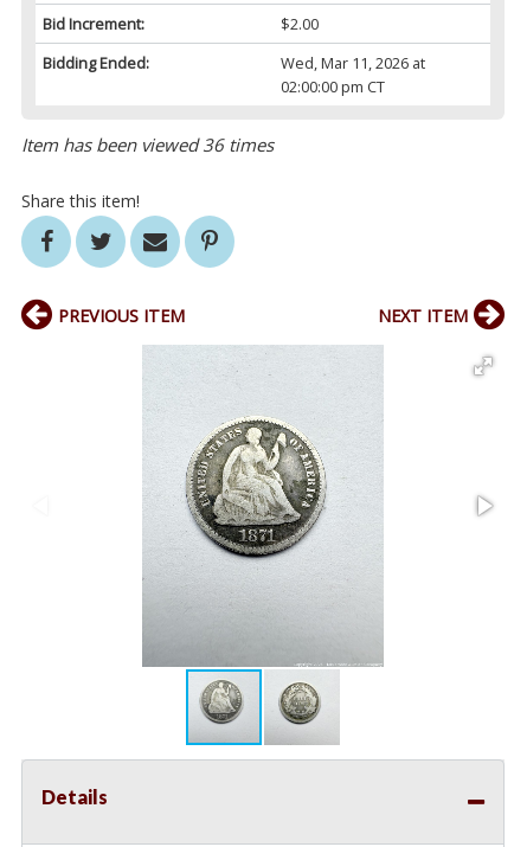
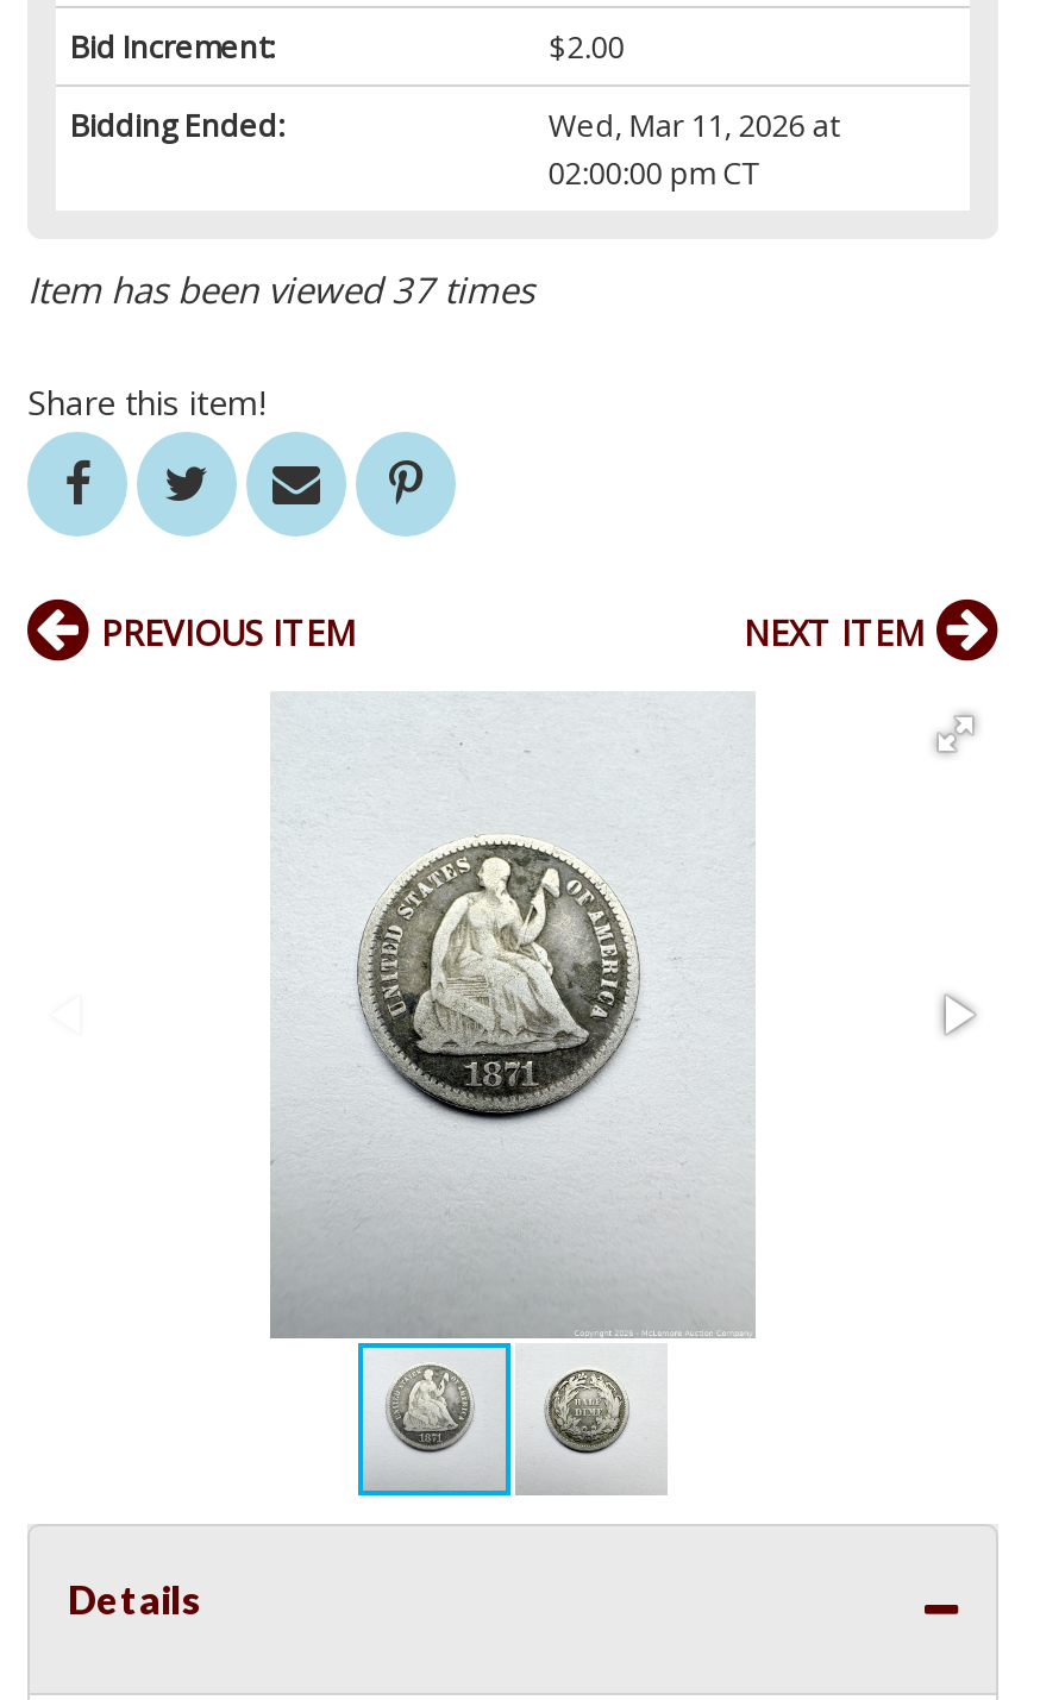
- Item has been viewed 36 times
+ Item has been viewed 37 times
